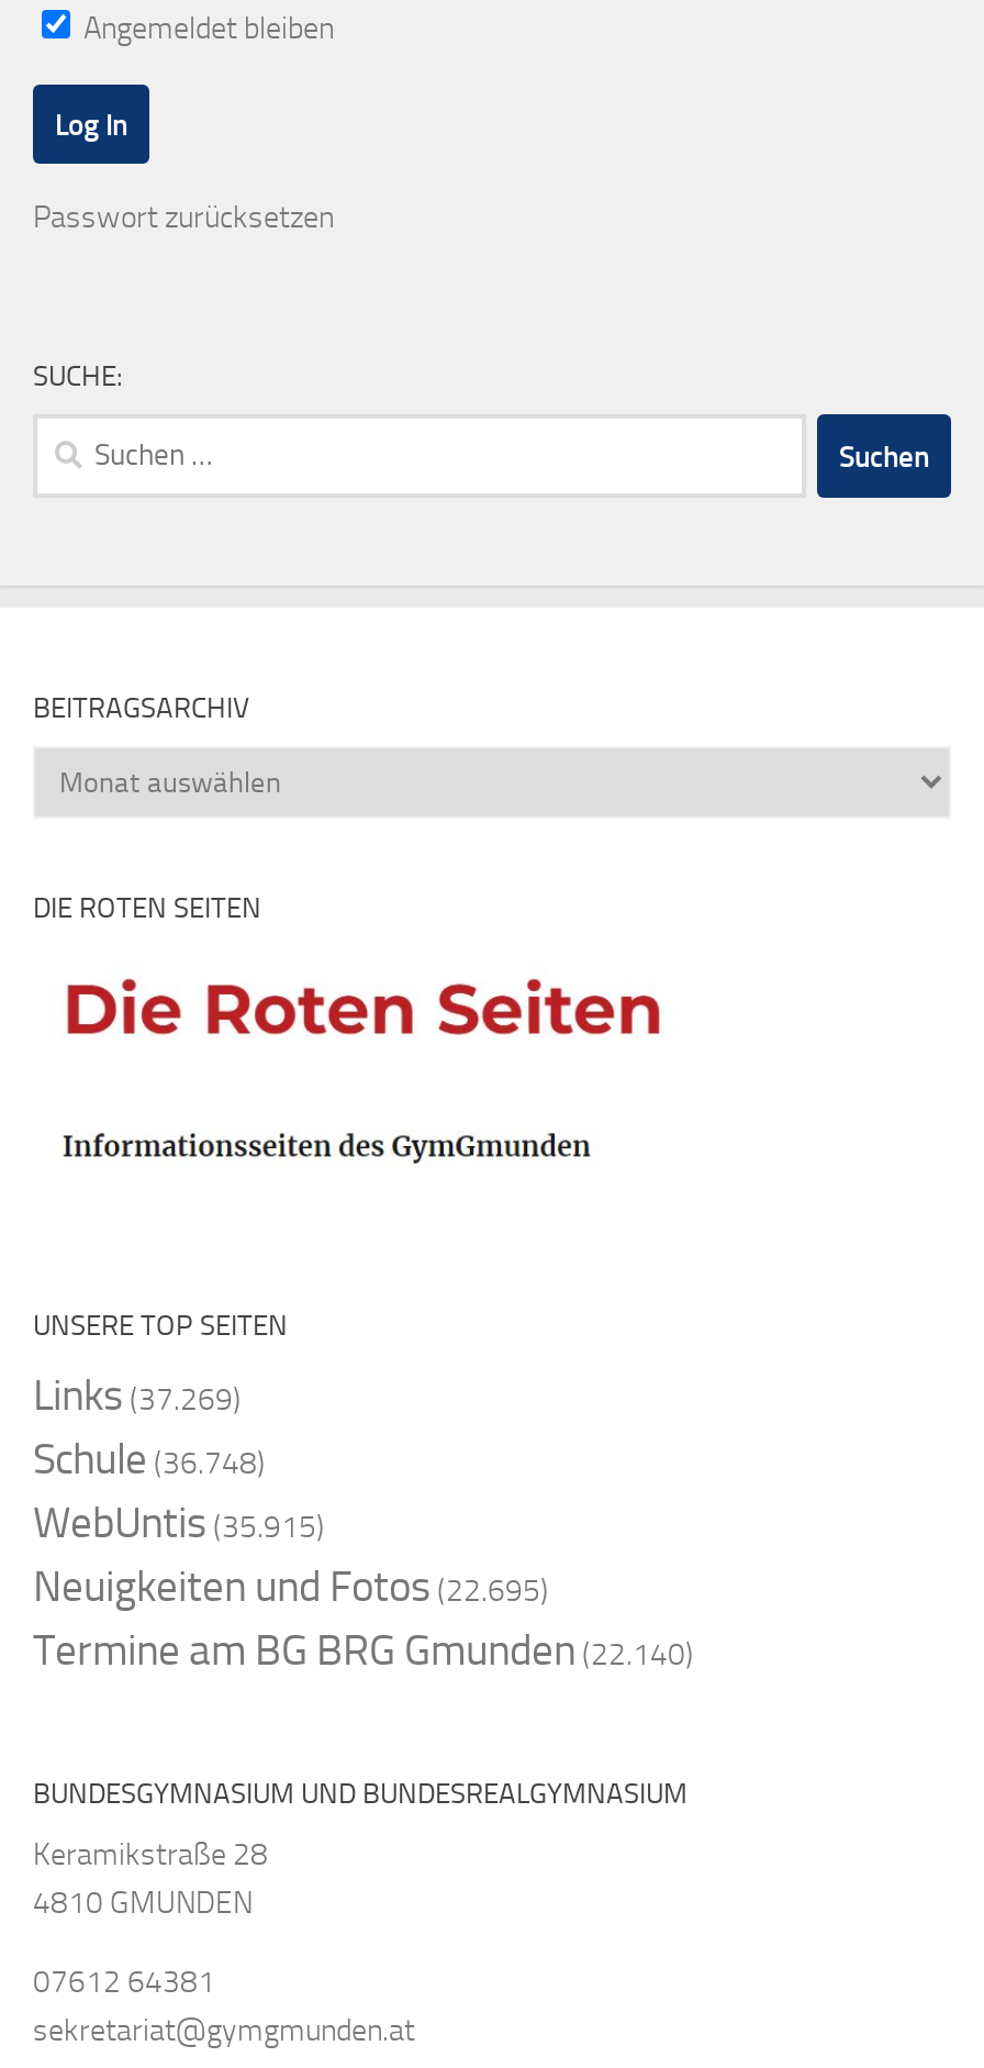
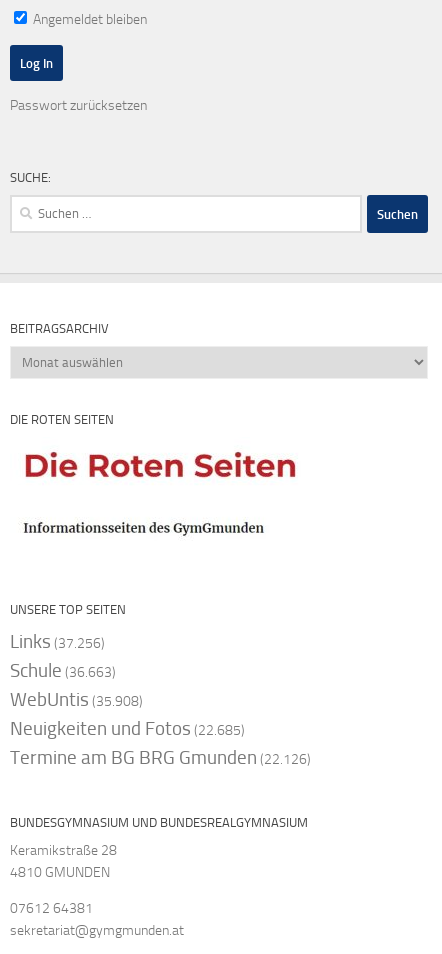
- Links (37.269)
+ Links (37.256)

- Schule (36.748)
+ Schule (36.663)

- WebUntis (35.915)
+ WebUntis (35.908)

- Neuigkeiten und Fotos (22.695)
+ Neuigkeiten und Fotos (22.685)

- Termine am BG BRG Gmunden (22.140)
+ Termine am BG BRG Gmunden (22.126)
